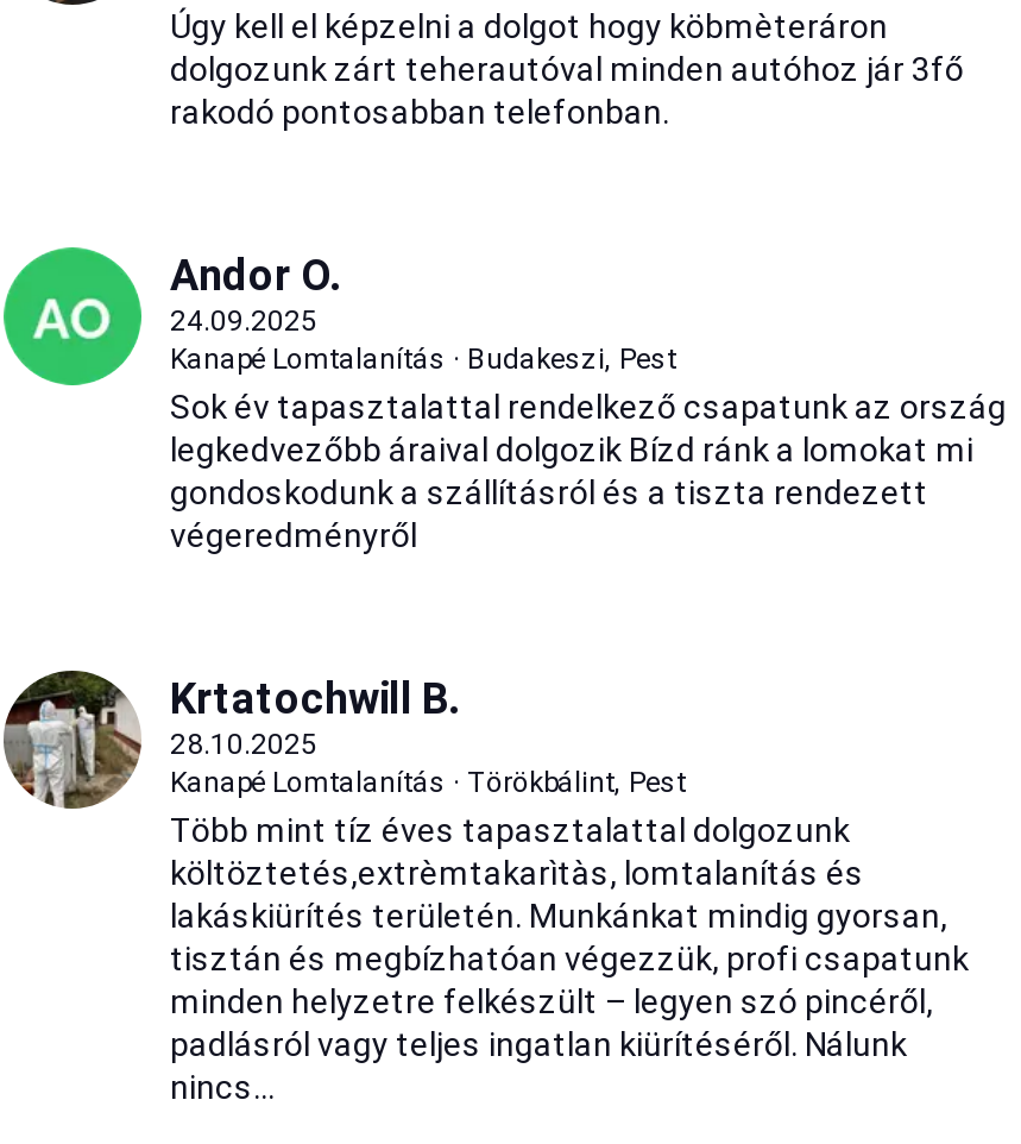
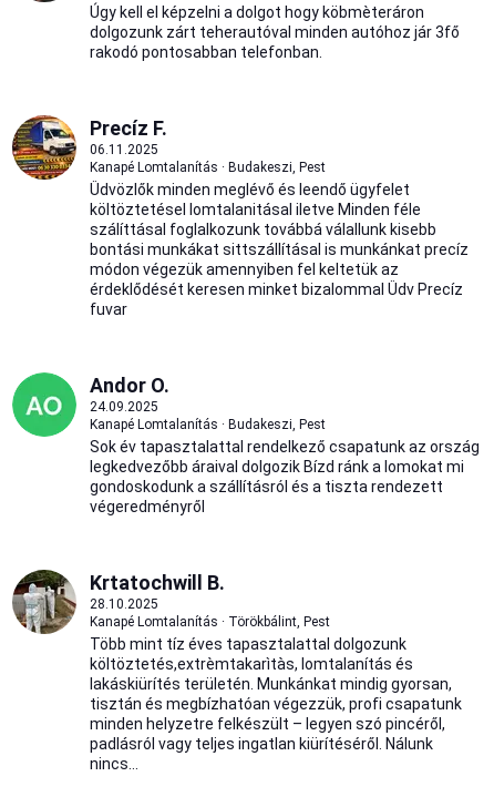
+ [image]
+ Precíz F.
+ 06.11.2025
+ Kanapé Lomtalanítás · Budakeszi, Pest
+ Üdvözlők minden meglévő és leendő ügyfelet
+ költöztetésel lomtalanitásal iletve Minden féle
+ szálíttásal foglalkozunk továbbá válallunk kisebb
+ bontási munkákat sittszállításal is munkánkat precíz
+ módon végezük amennyiben fel keltetük az
+ érdeklődését keresen minket bizalommal Üdv Precíz
+ fuvar
